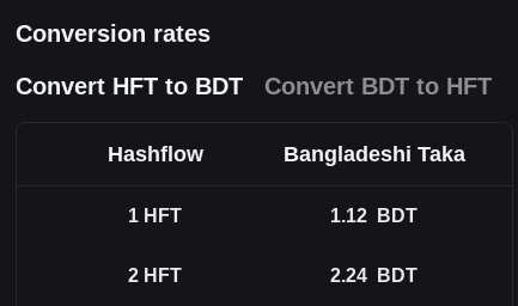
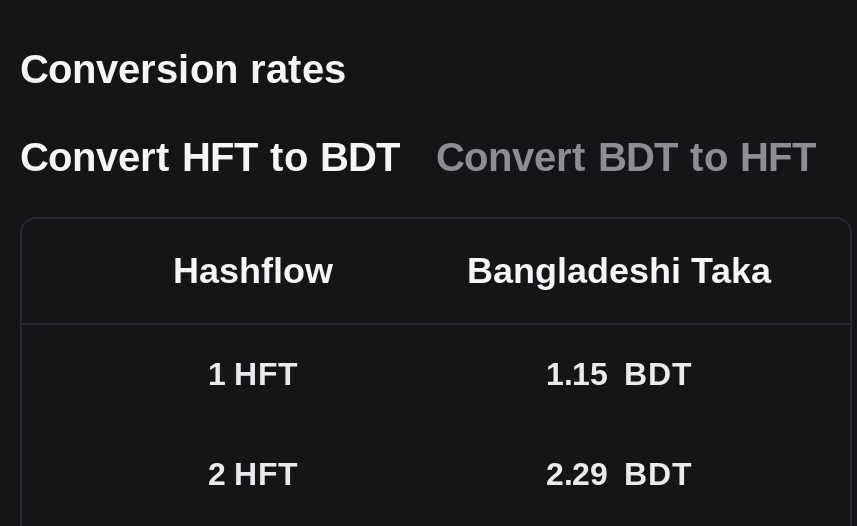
- 1.12 BDT
+ 1.15 BDT

- 2.24 BDT
+ 2.29 BDT
